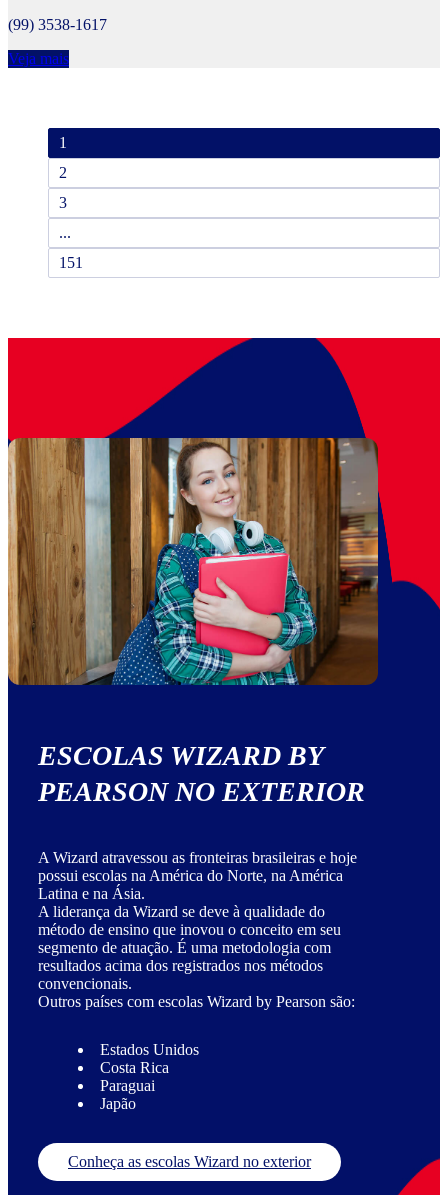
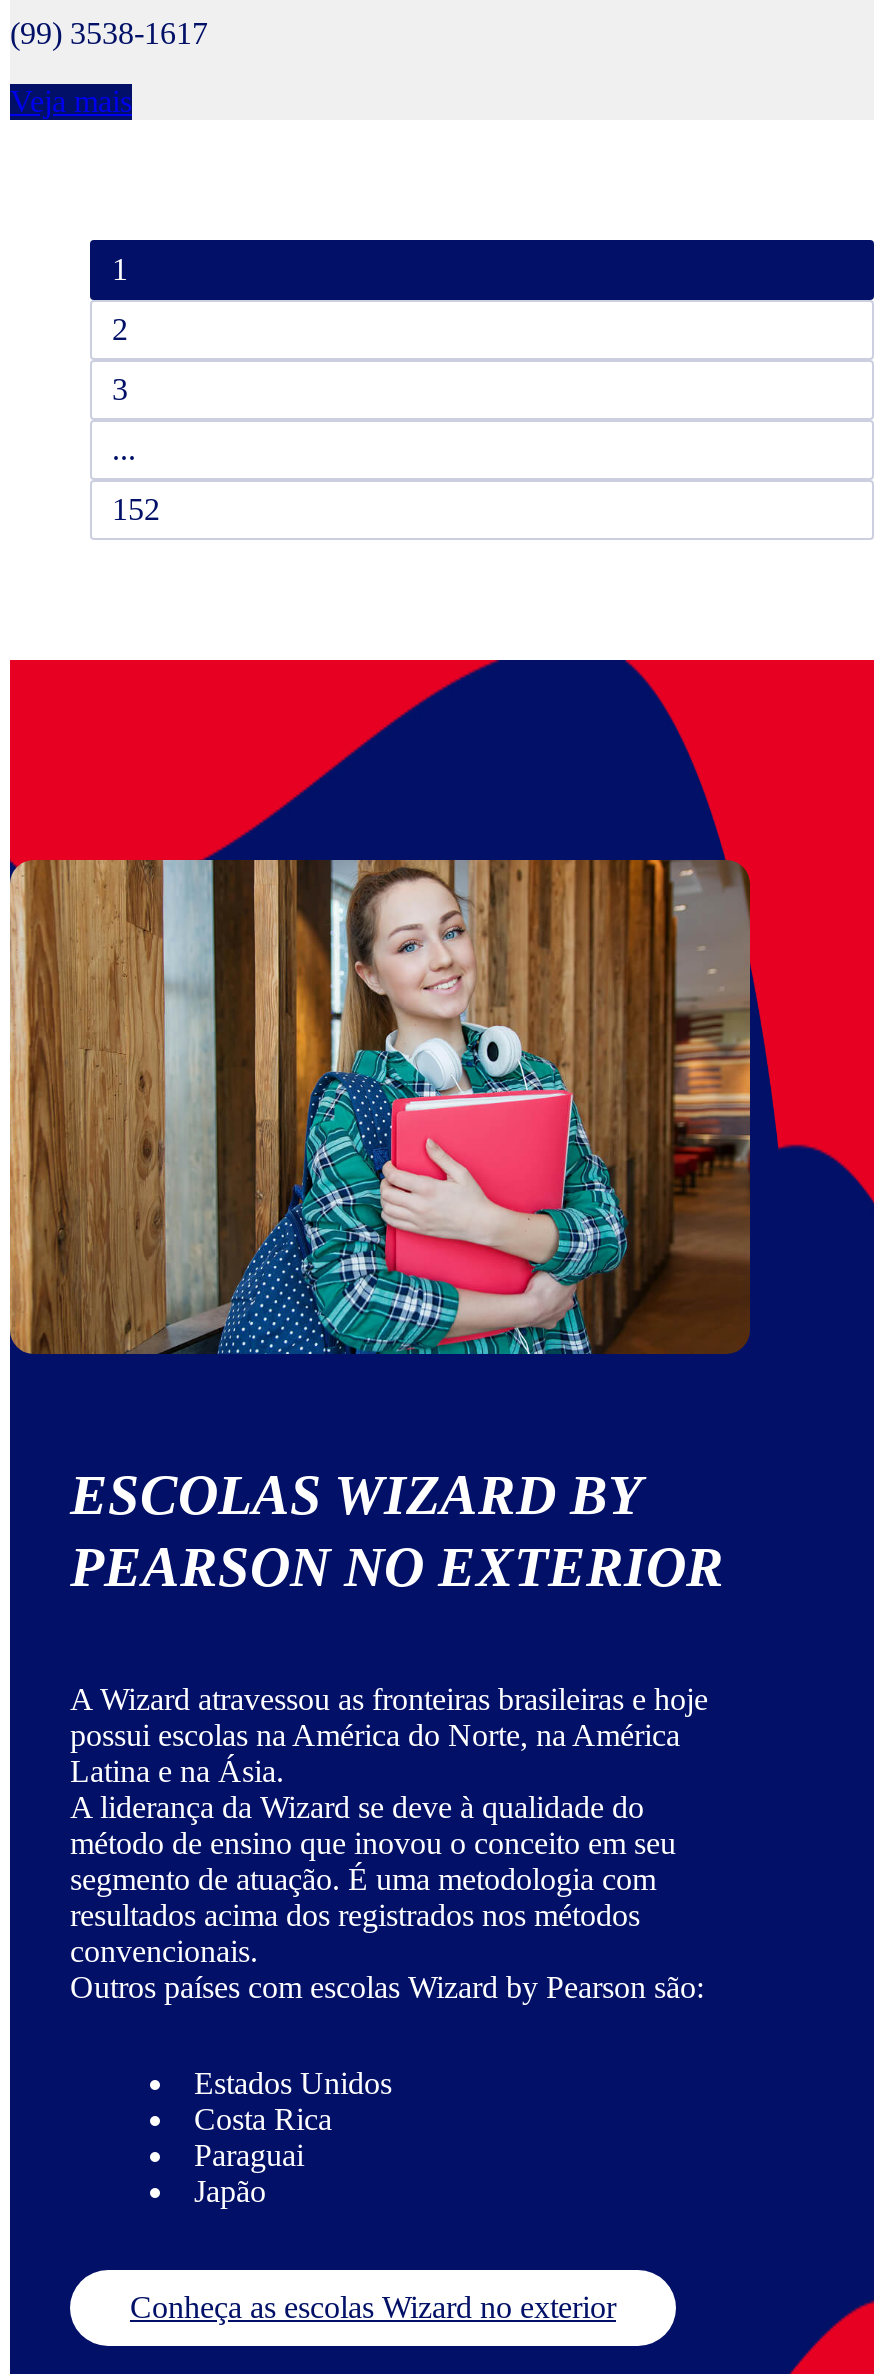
- 151
+ 152
